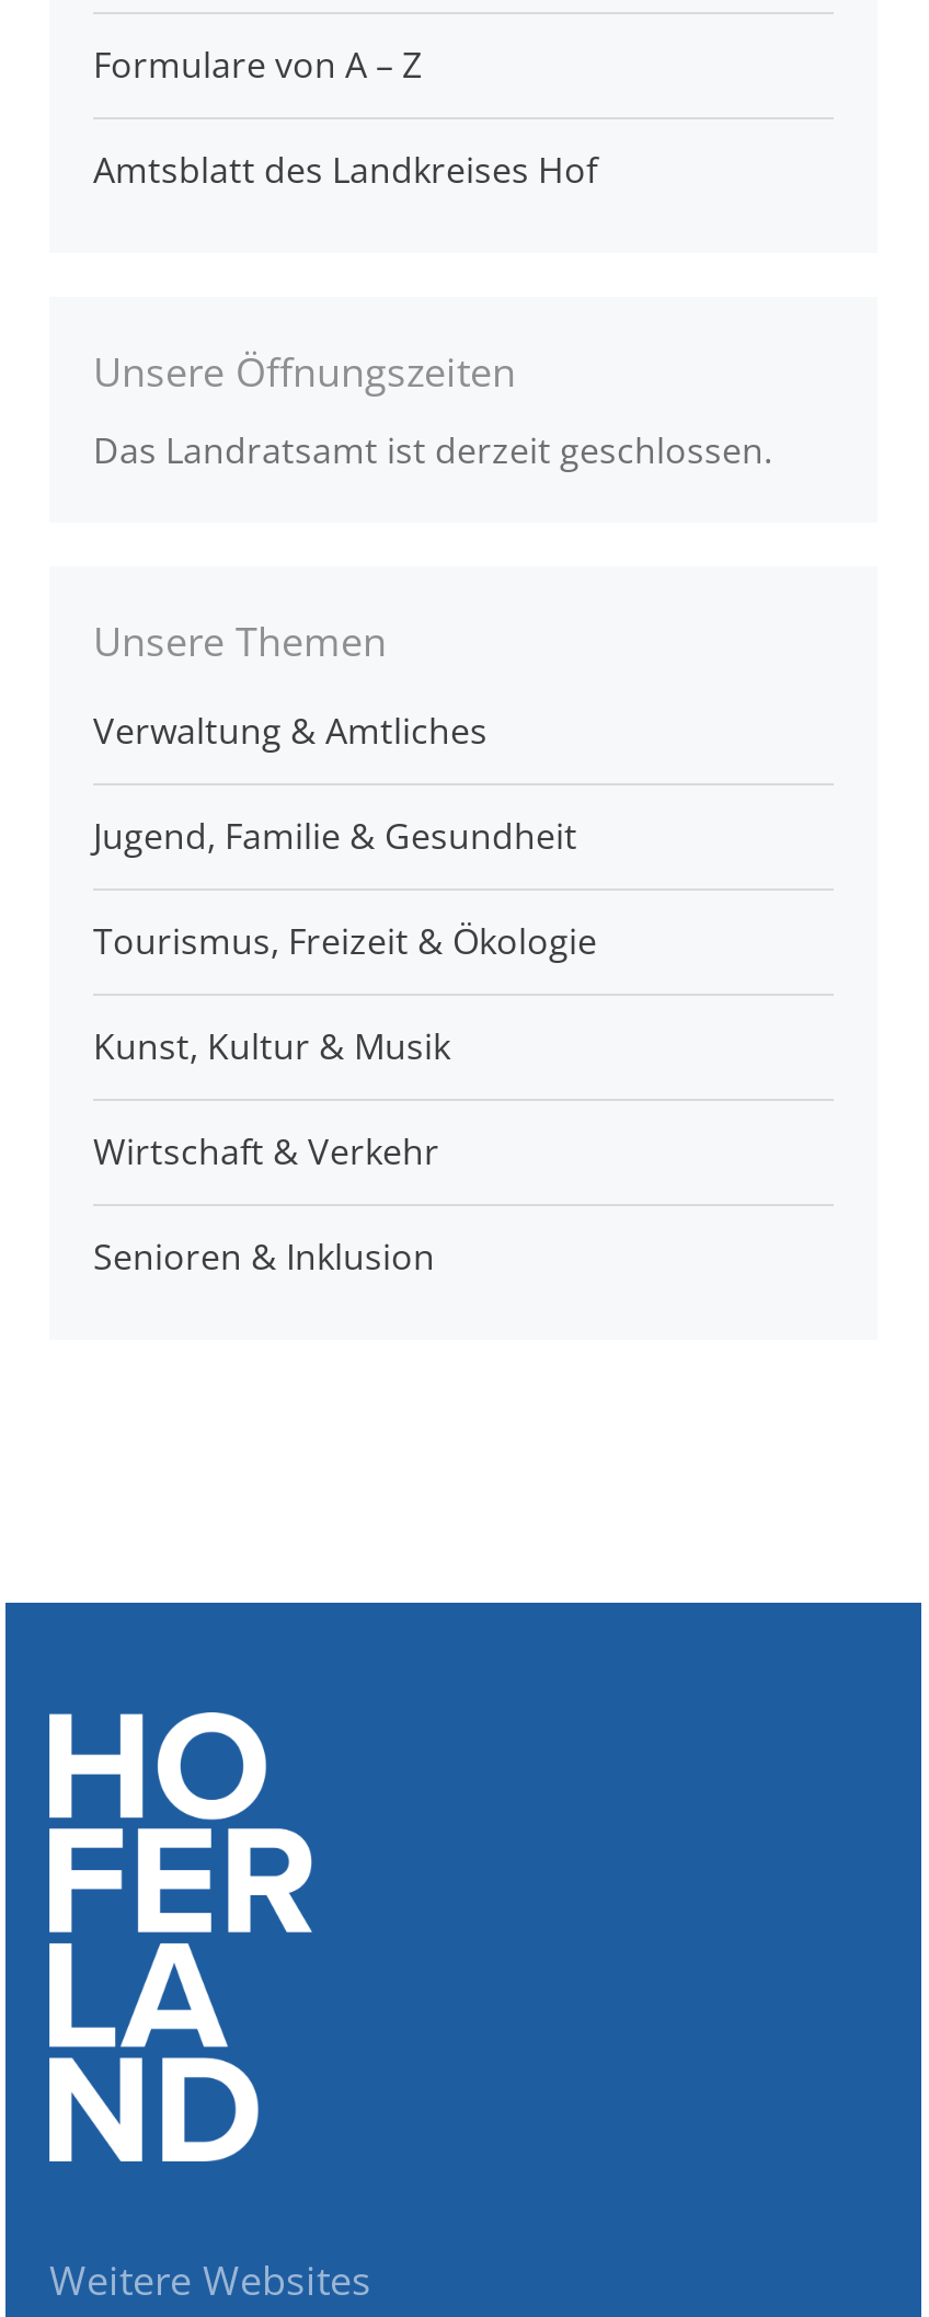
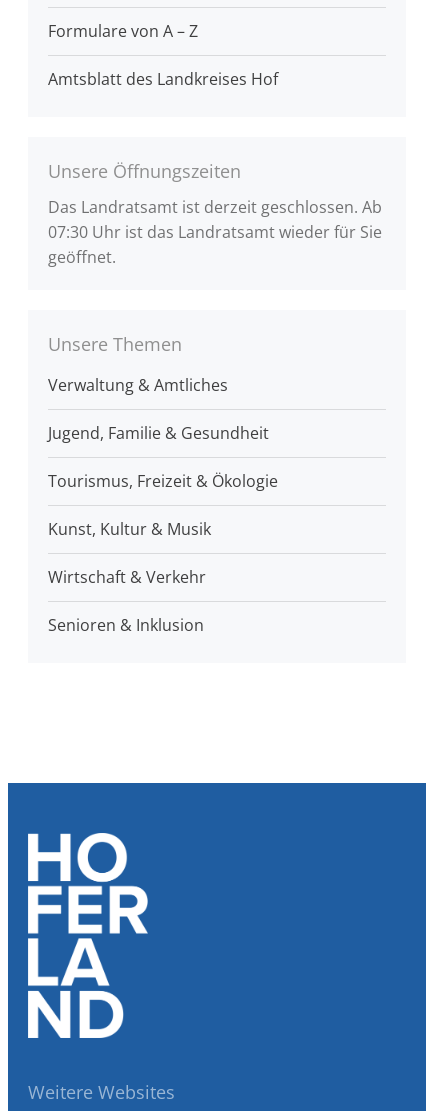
- Das Landratsamt ist derzeit geschlossen.
+ Das Landratsamt ist derzeit geschlossen. Ab
+ 07:30 Uhr ist das Landratsamt wieder für Sie
+ geöffnet.
